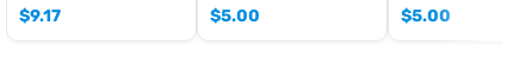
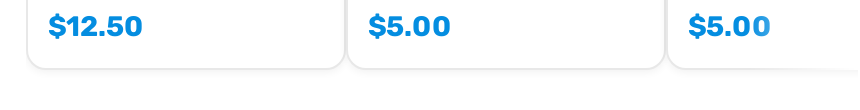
- $9.17
+ $12.50
